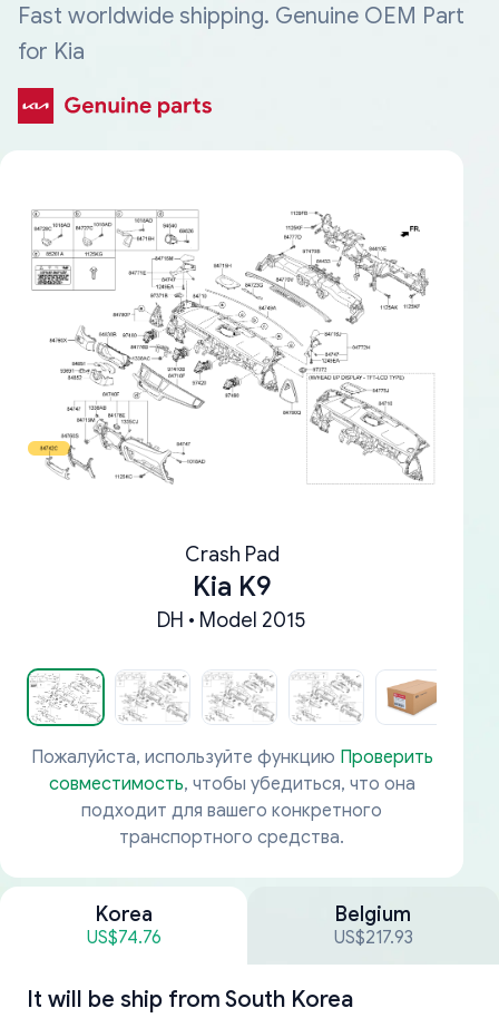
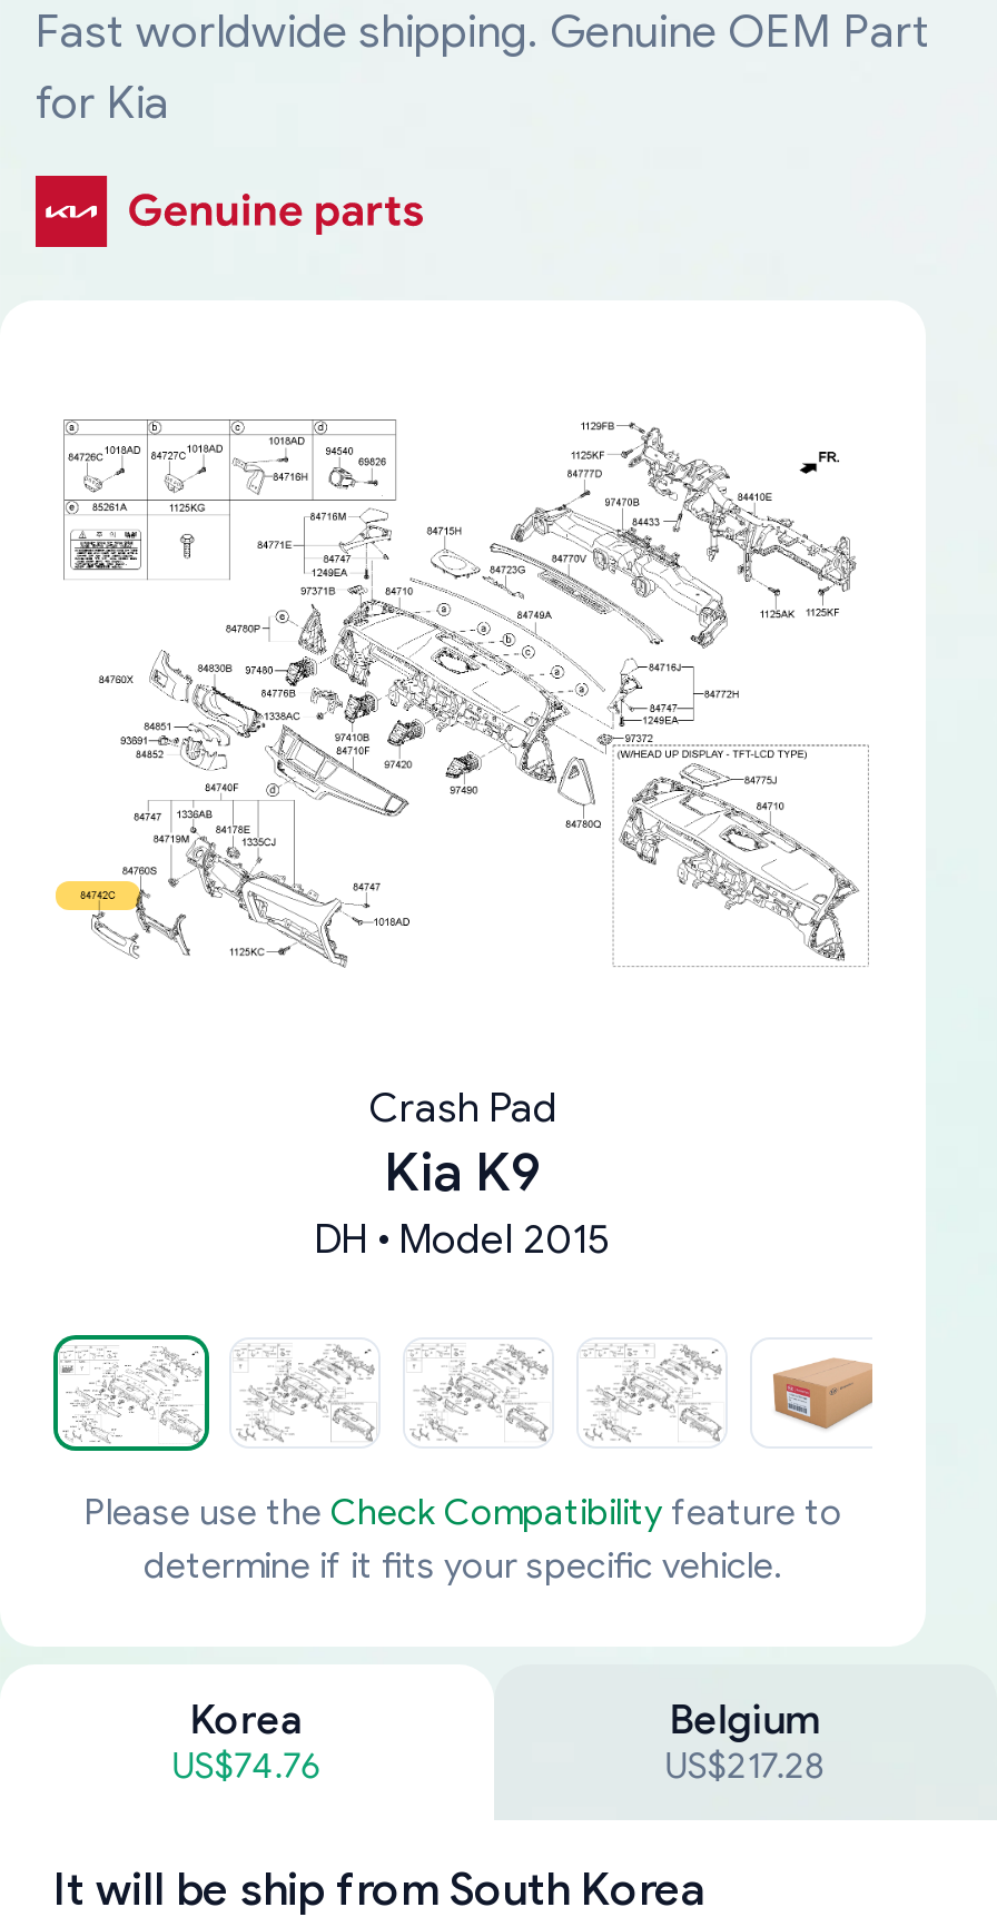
- Пожалуйста, используйте функцию Проверить
- совместимость, чтобы убедиться, что она
- подходит для вашего конкретного
- транспортного средства.
+ Please use the Check Compatibility feature to
+ determine if it fits your specific vehicle.

- US$217.93
+ US$217.28
